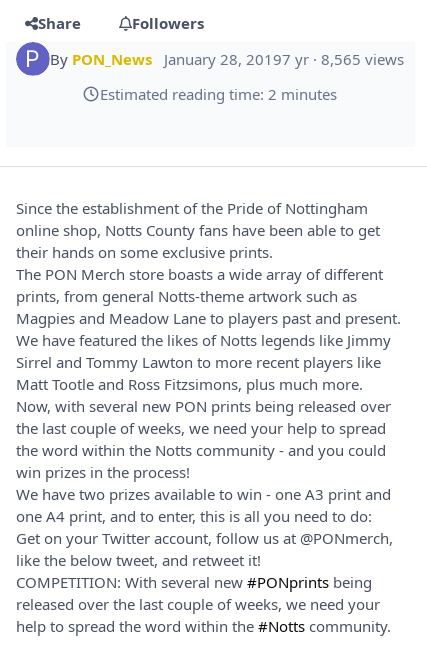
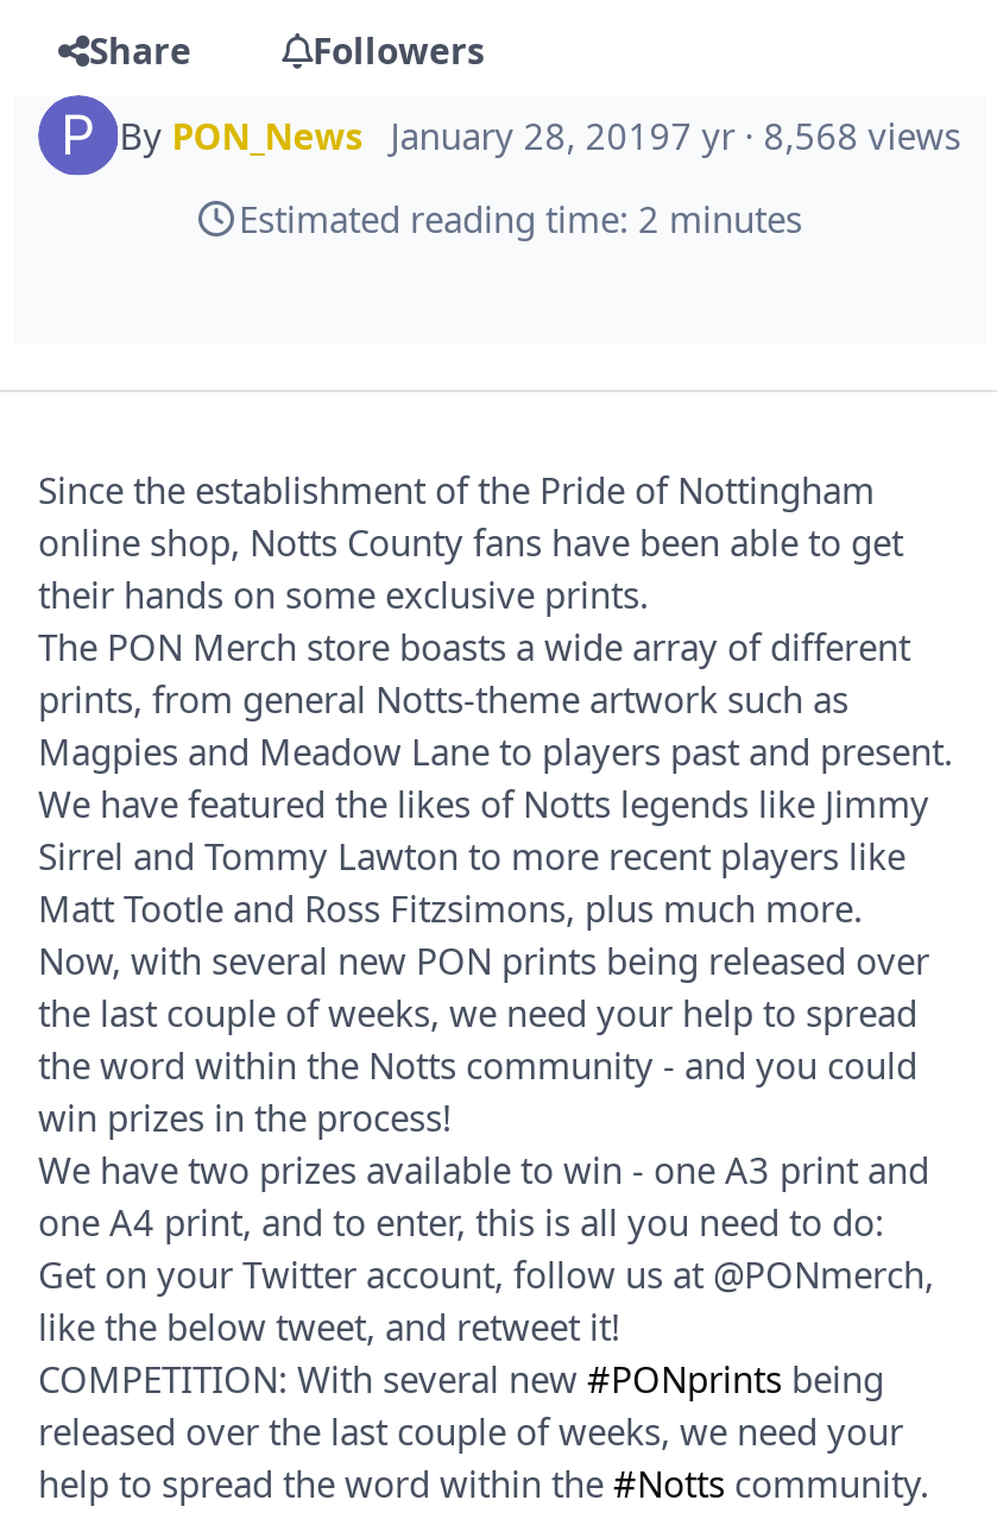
- By PON_News January 28, 20197 yr · 8,565 views
+ By PON_News January 28, 20197 yr · 8,568 views
